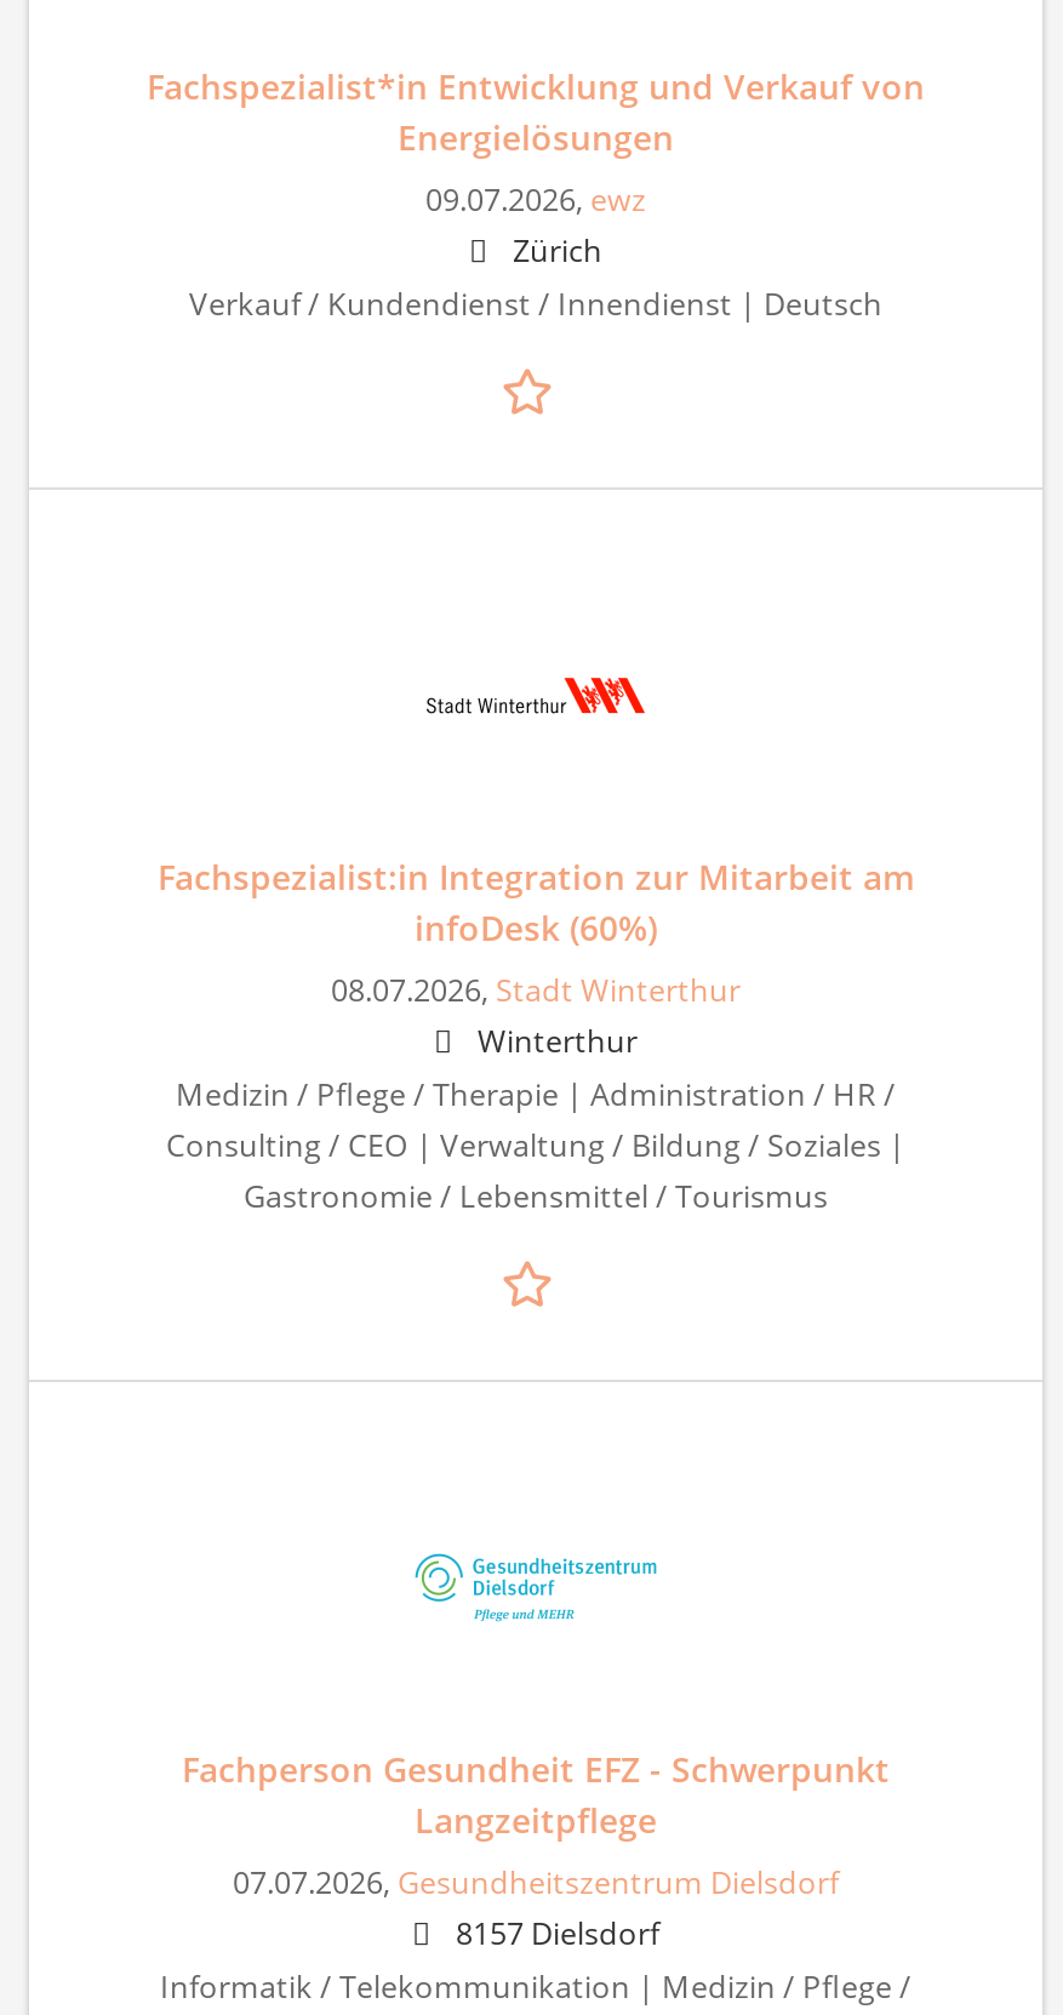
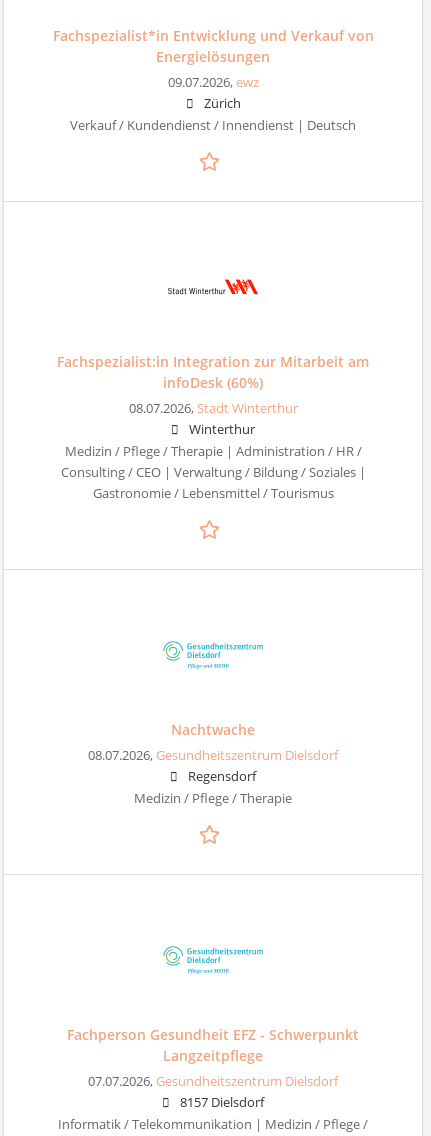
+ Nachtwache
+ 08.07.2026, Gesundheitszentrum Dielsdorf
+ Regensdorf
+ Medizin / Pflege / Therapie
